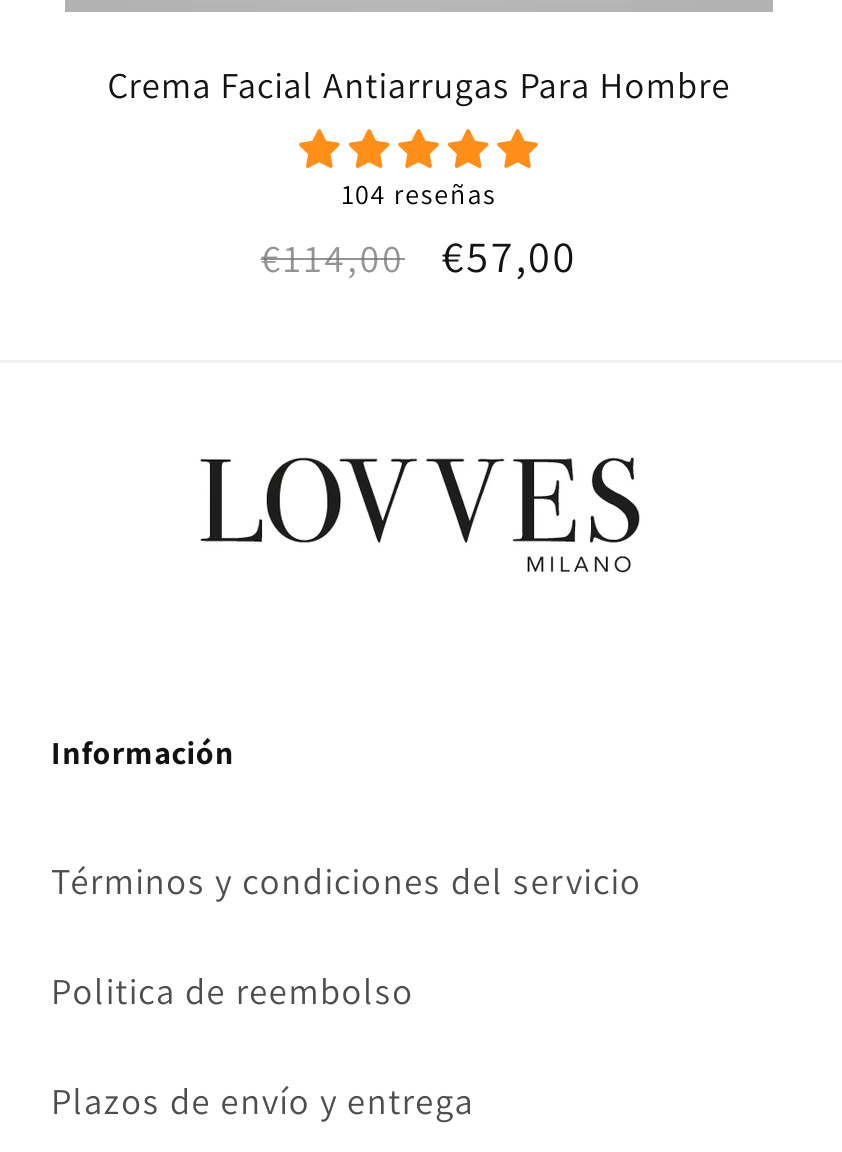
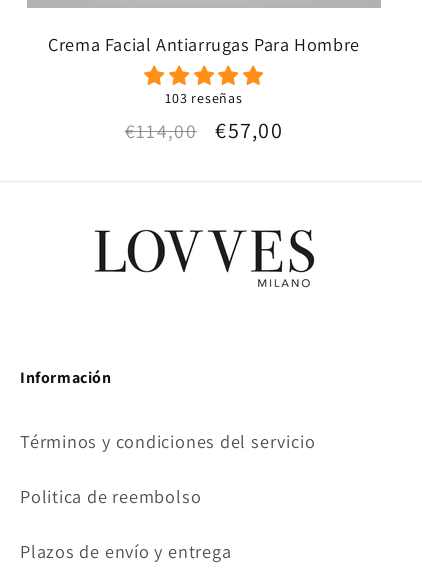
- 104 reseñas
+ 103 reseñas
